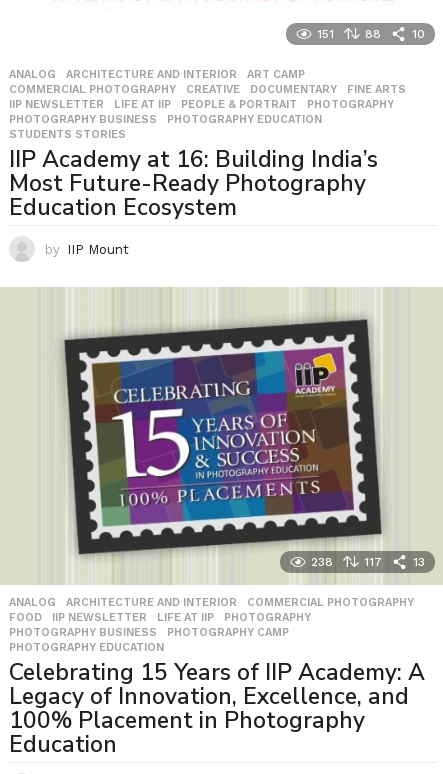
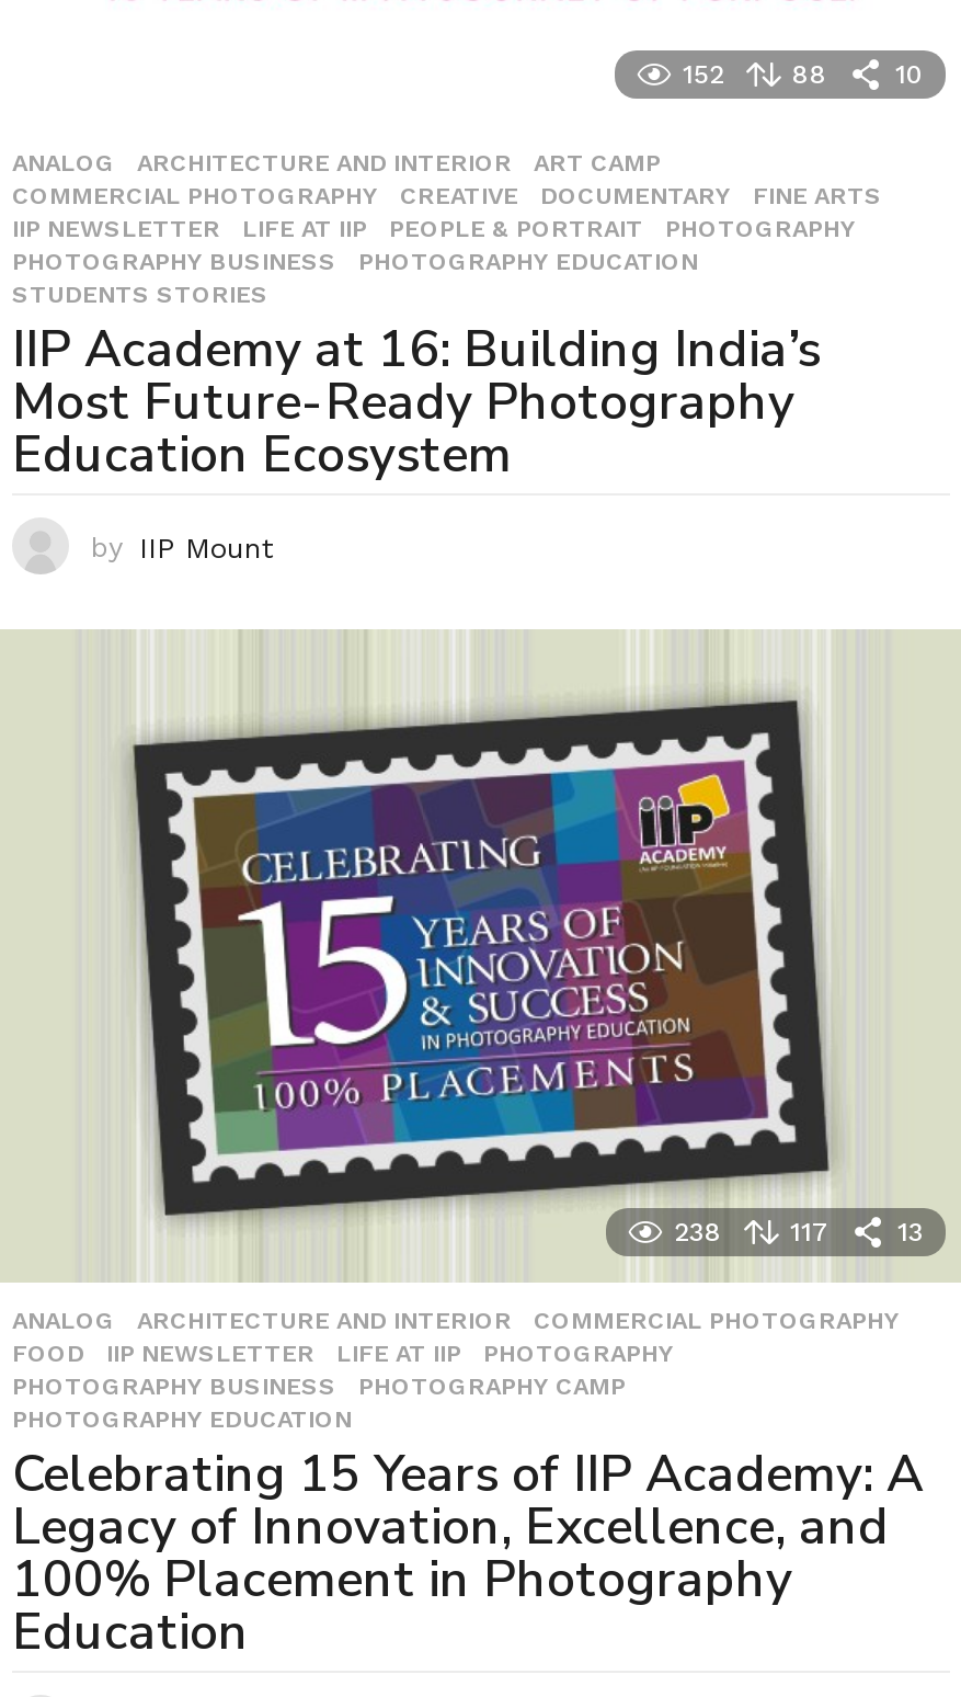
- 151
+ 152
